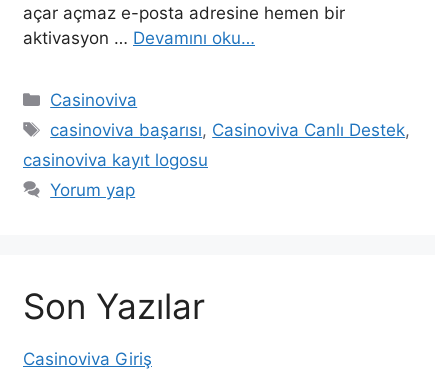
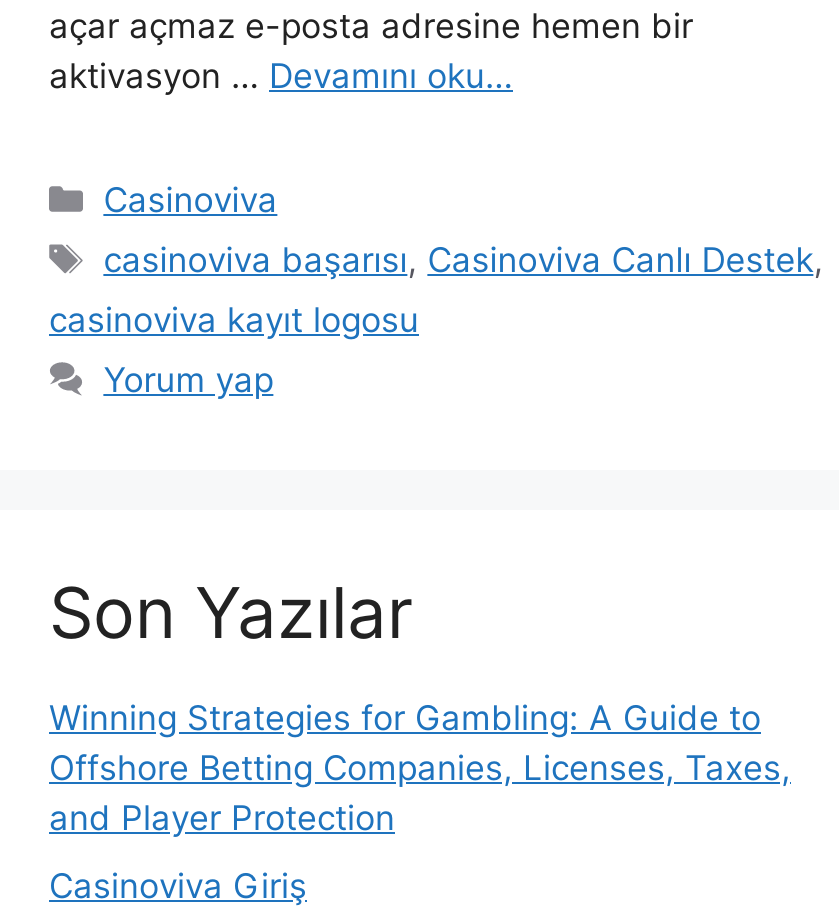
+ Winning Strategies for Gambling: A Guide to
+ Offshore Betting Companies, Licenses, Taxes,
+ and Player Protection
